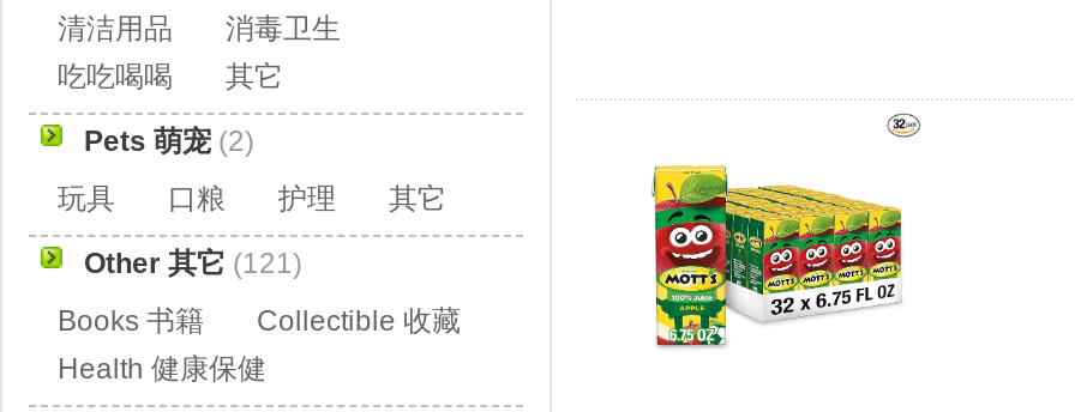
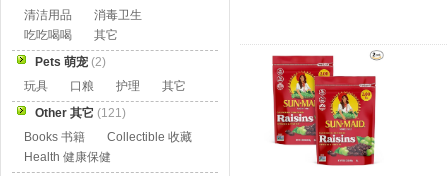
- [image]
+ [image]
